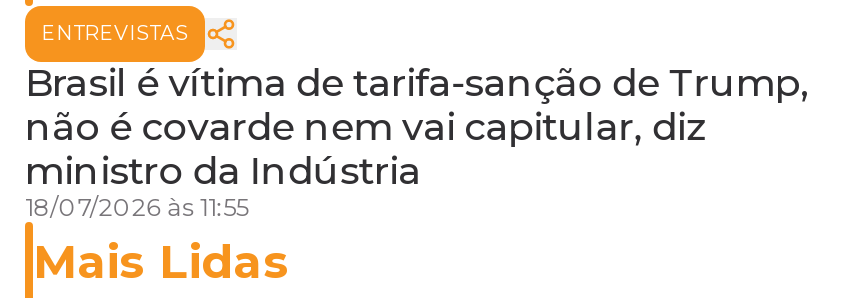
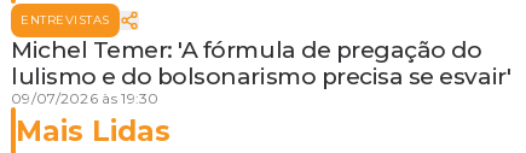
- Brasil é vítima de tarifa-sanção de Trump,
- não é covarde nem vai capitular, diz
- ministro da Indústria
- 18/07/2026 às 11:55
+ Michel Temer: 'A fórmula de pregação do
+ lulismo e do bolsonarismo precisa se esvair'
+ 09/07/2026 às 19:30
